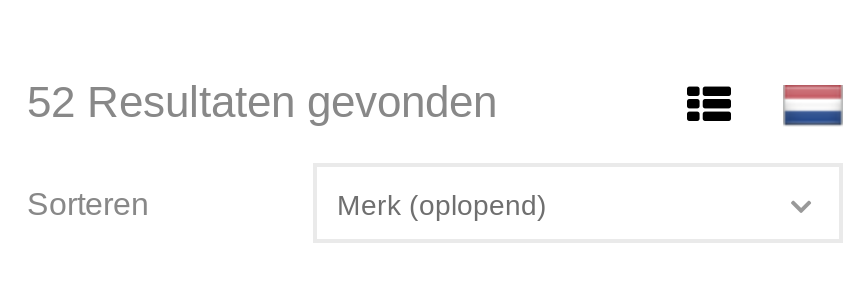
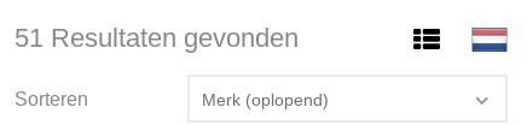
- 52 Resultaten gevonden
+ 51 Resultaten gevonden
